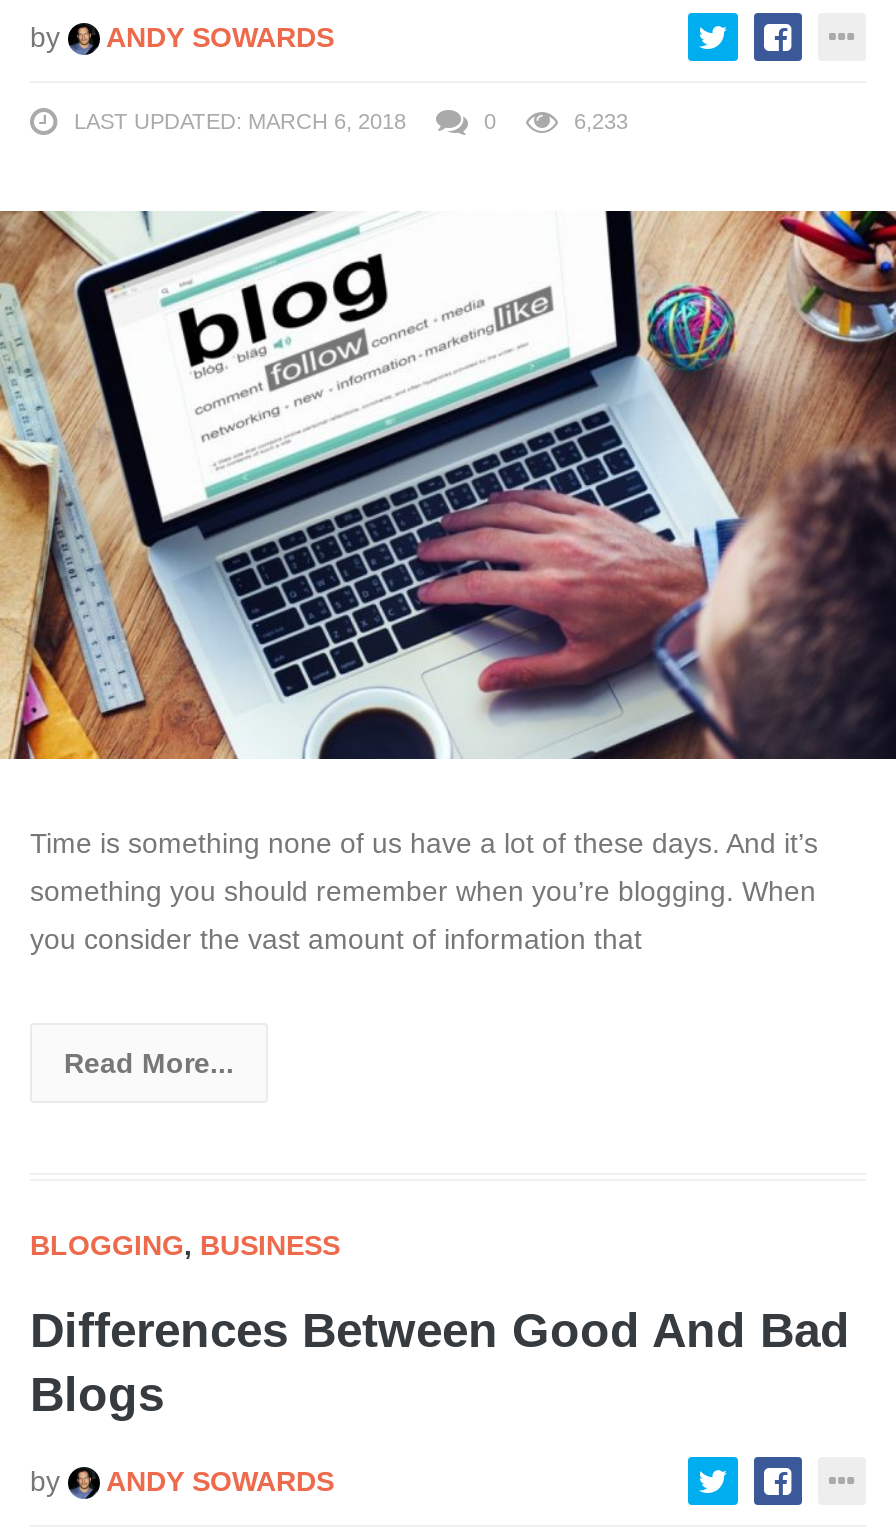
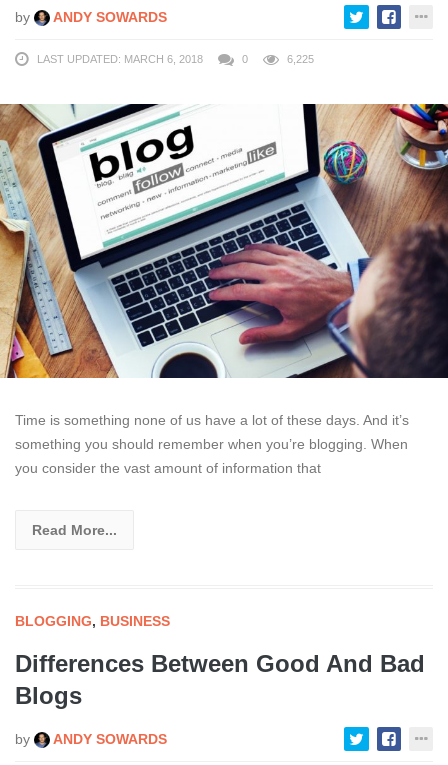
- 6,233
+ 6,225
